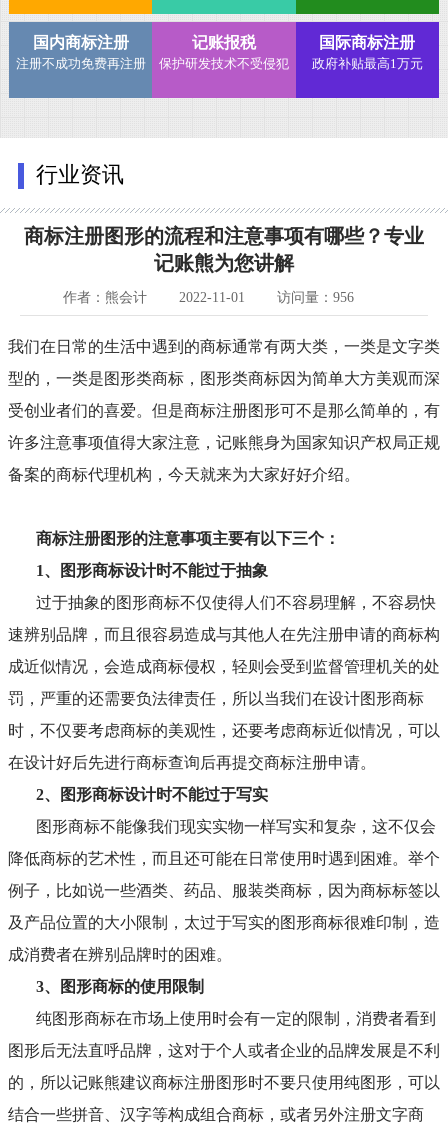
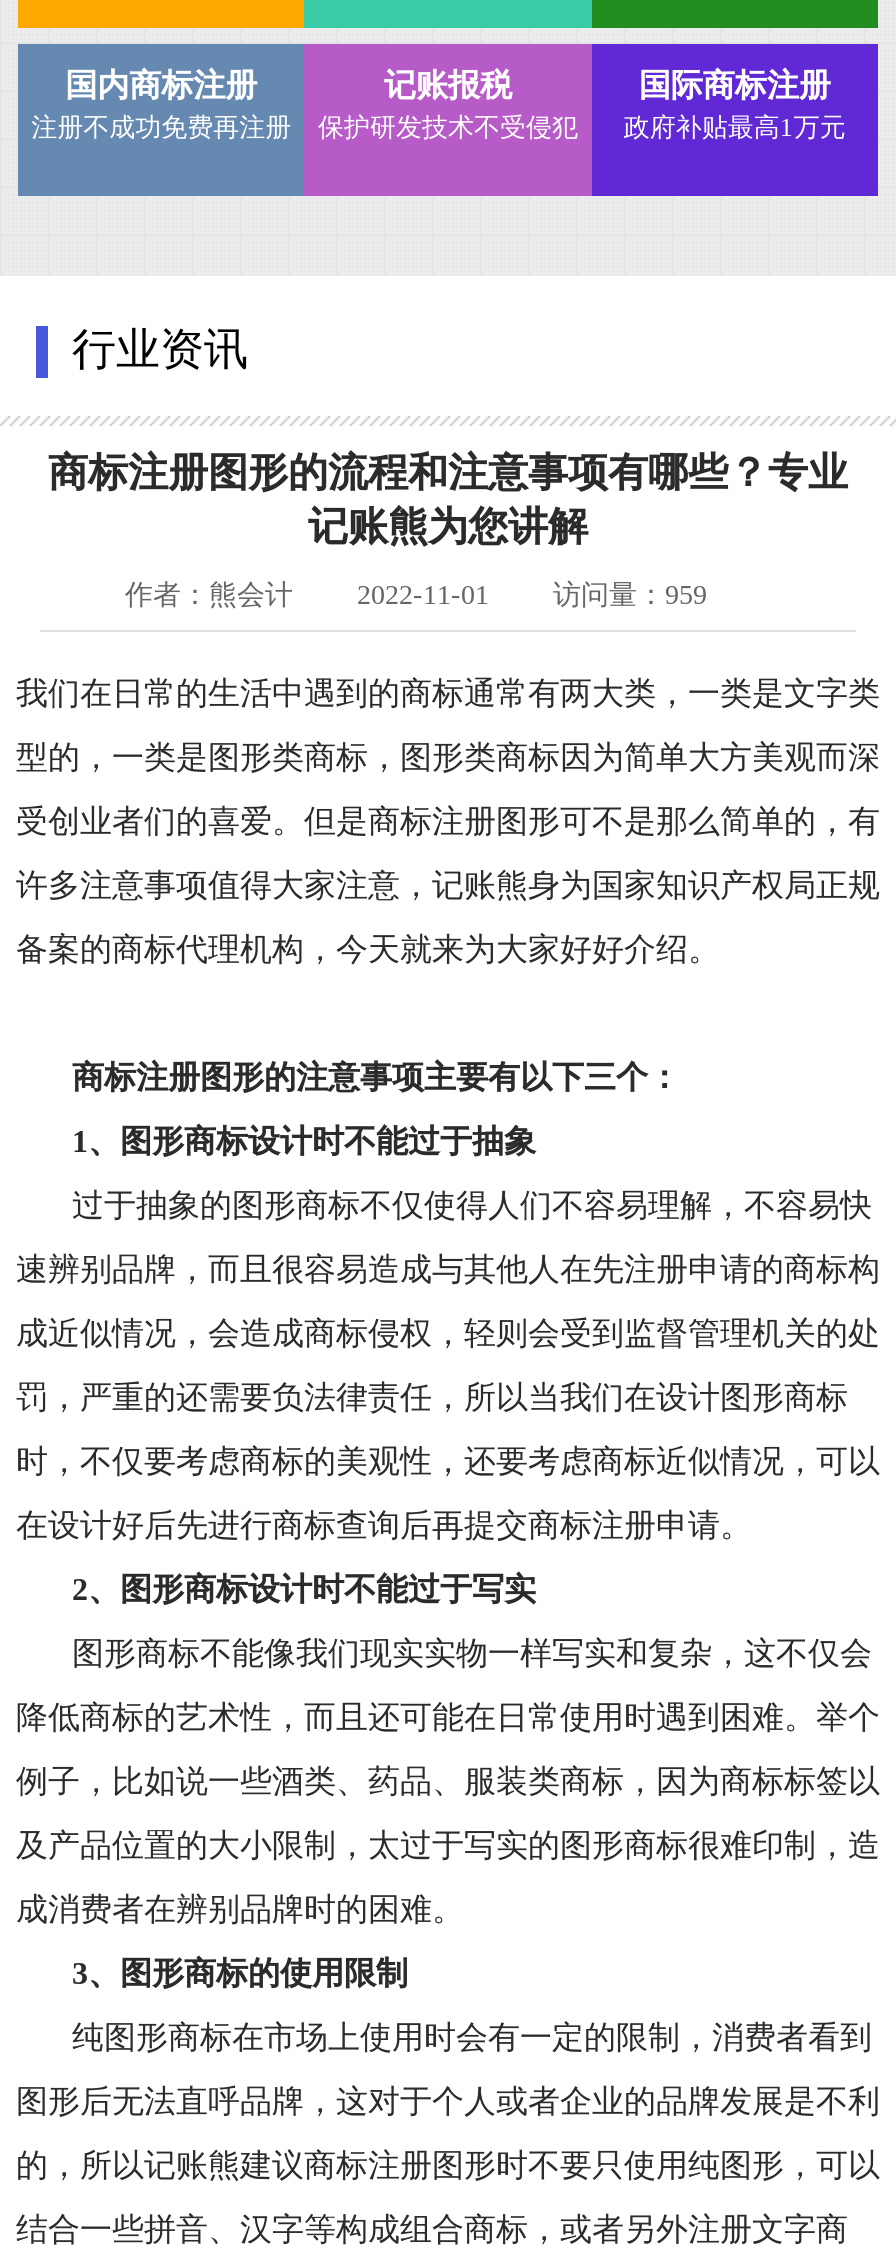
- 访问量：956
+ 访问量：959
